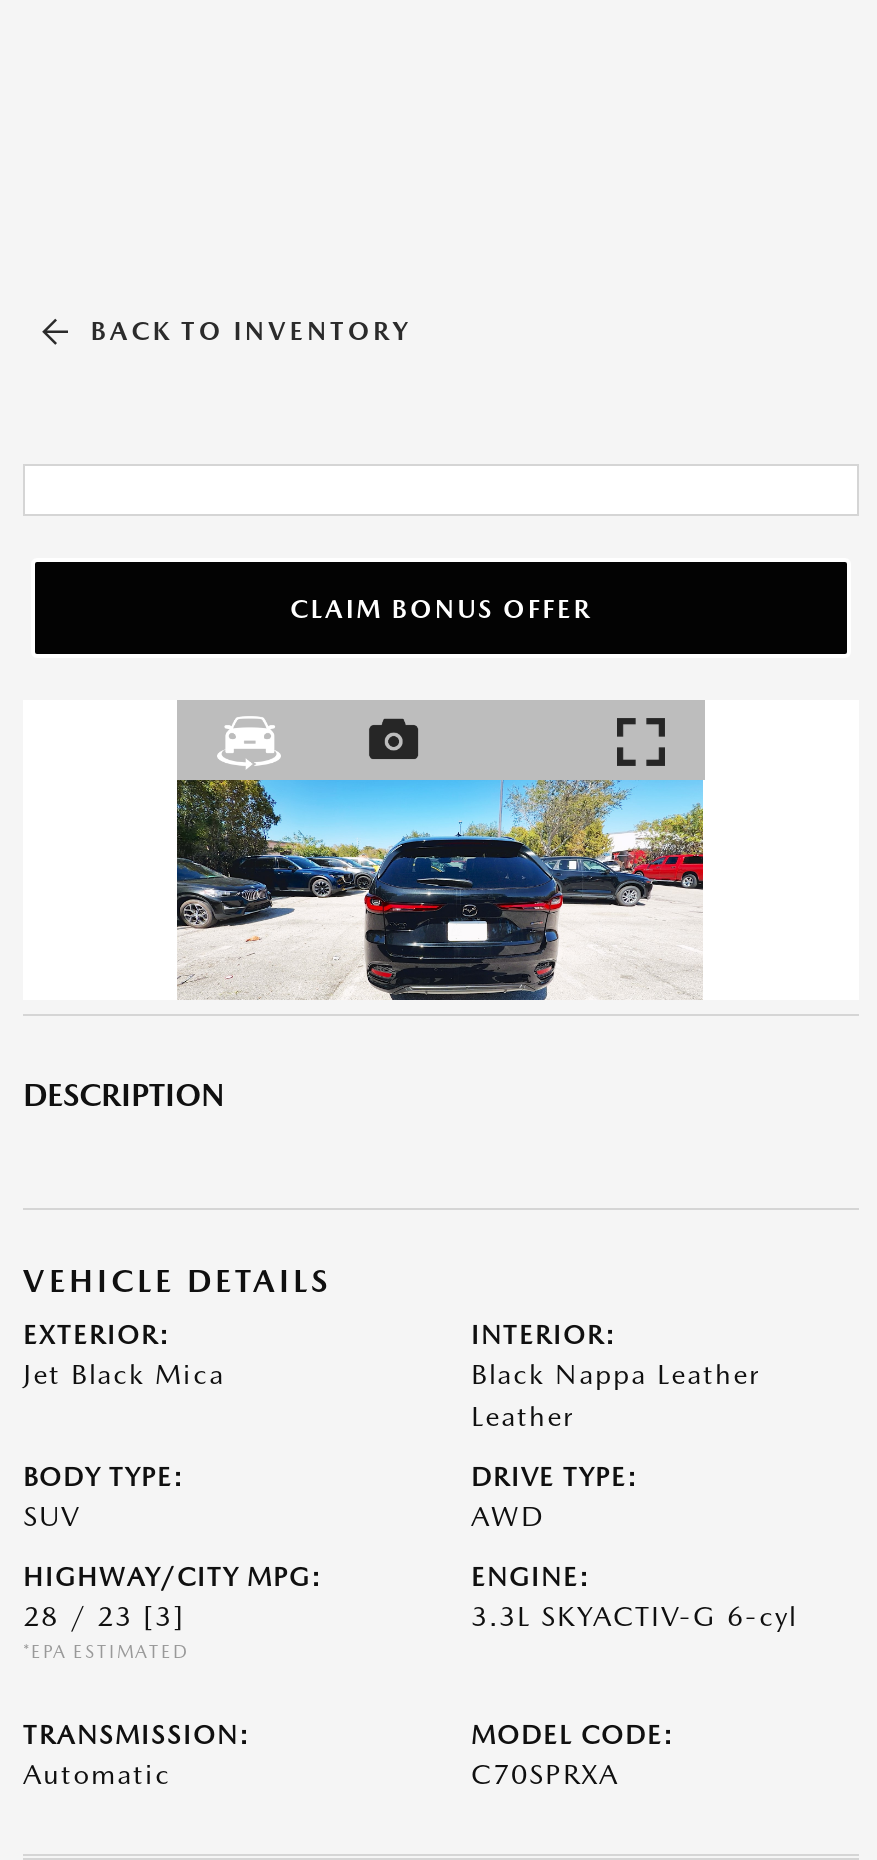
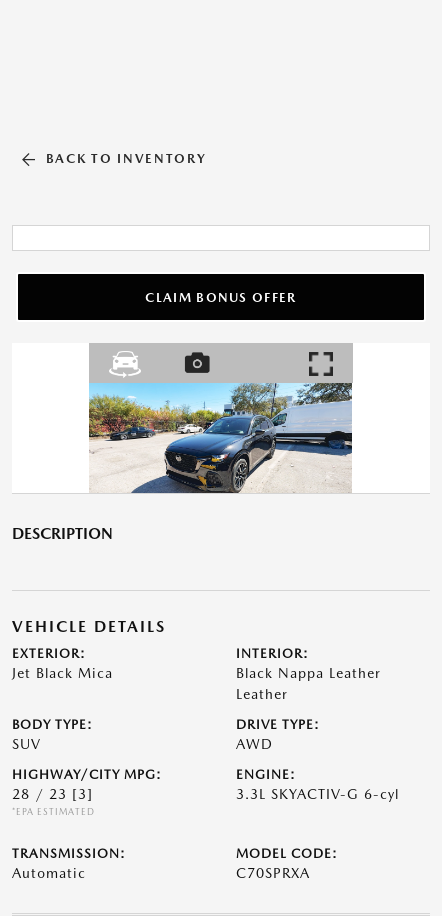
- [image]
+ [image]
